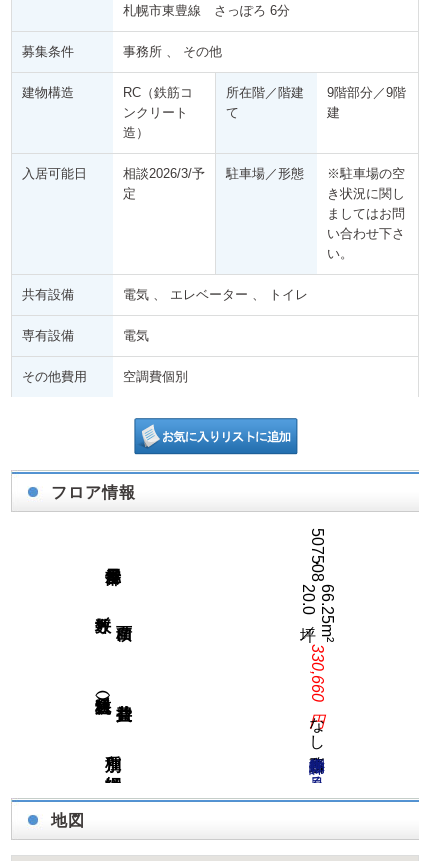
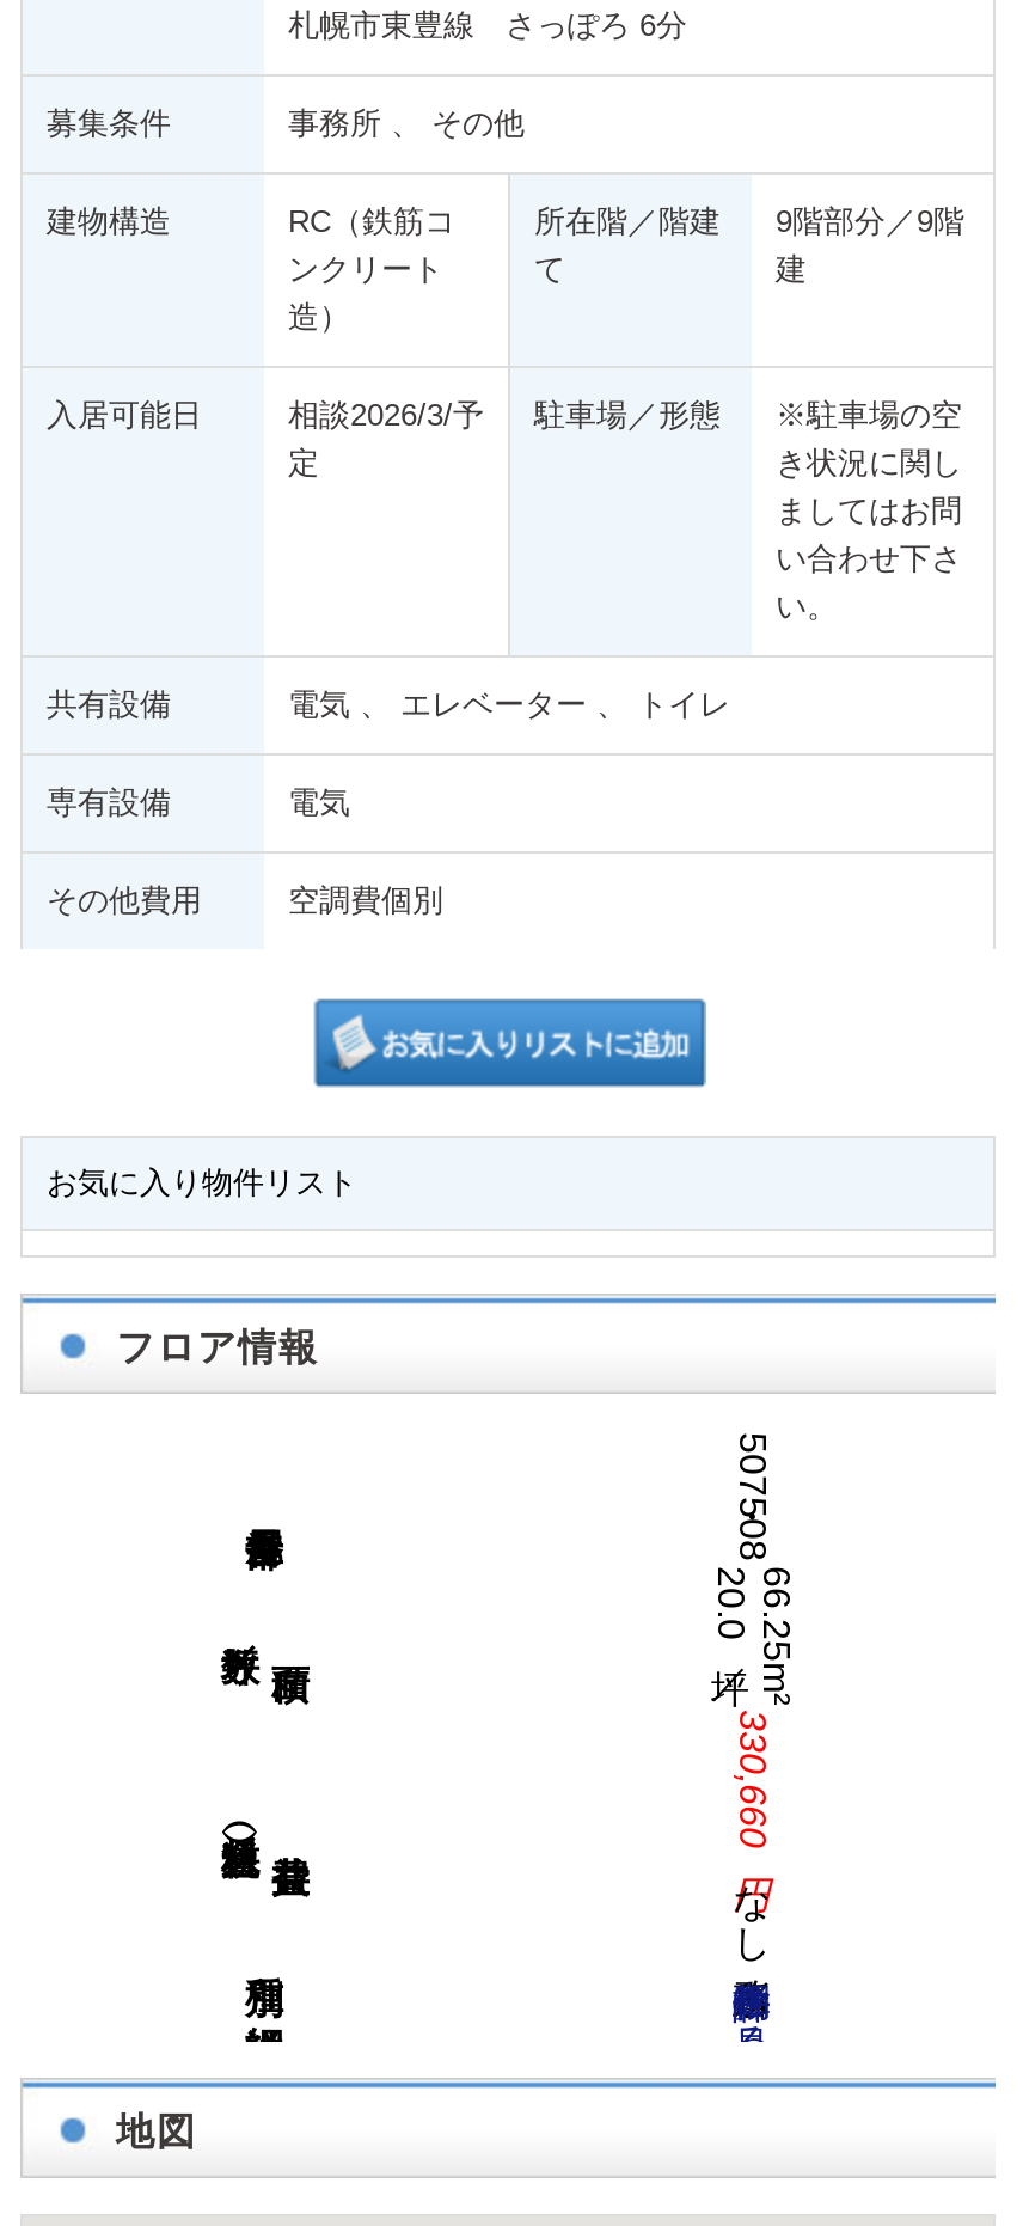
+ お気に入り物件リスト
